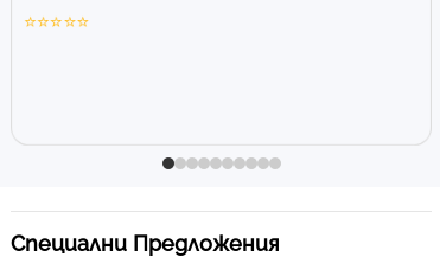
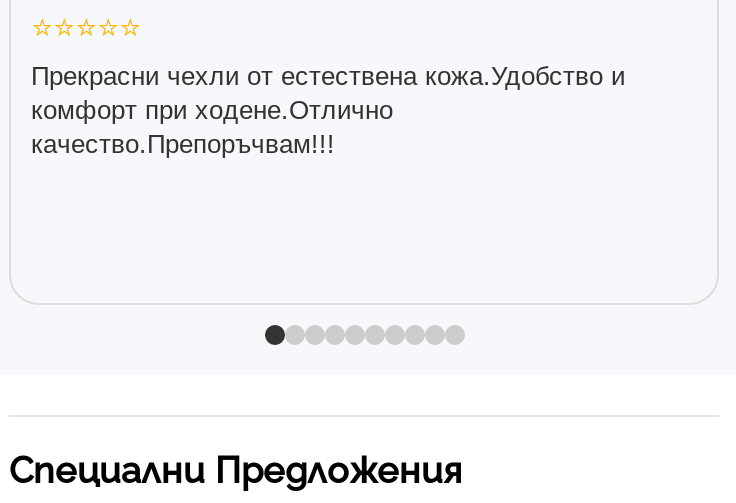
+ Прекрасни чехли от естествена кожа.Удобство и
+ комфорт при ходене.Отлично
+ качество.Препоръчвам!!!
